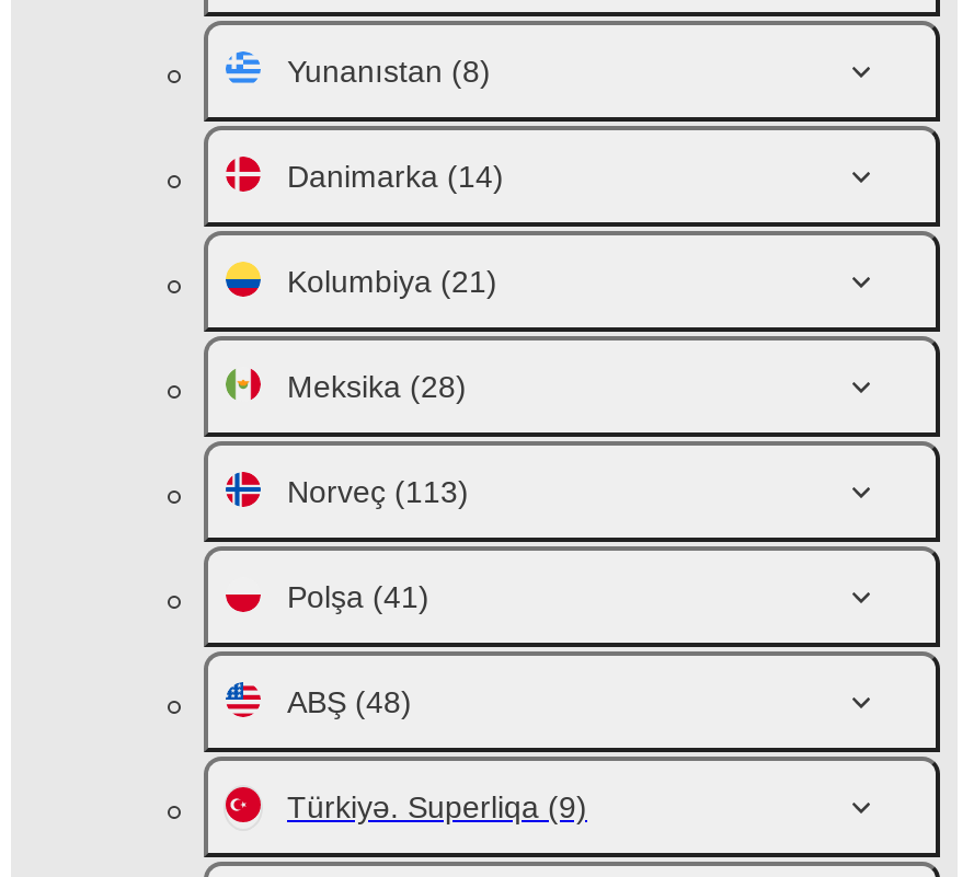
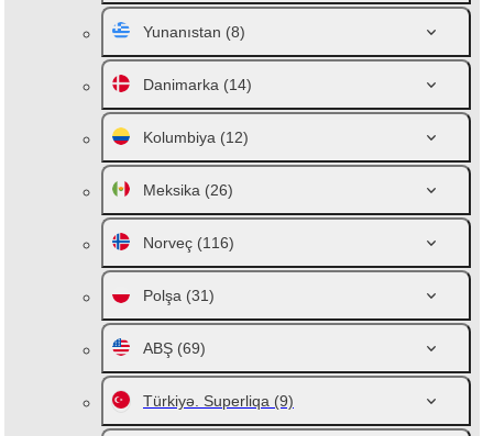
- Kolumbiya (21)
+ Kolumbiya (12)

- Meksika (28)
+ Meksika (26)

- Norveç (113)
+ Norveç (116)

- Polşa (41)
+ Polşa (31)

- ABŞ (48)
+ ABŞ (69)
